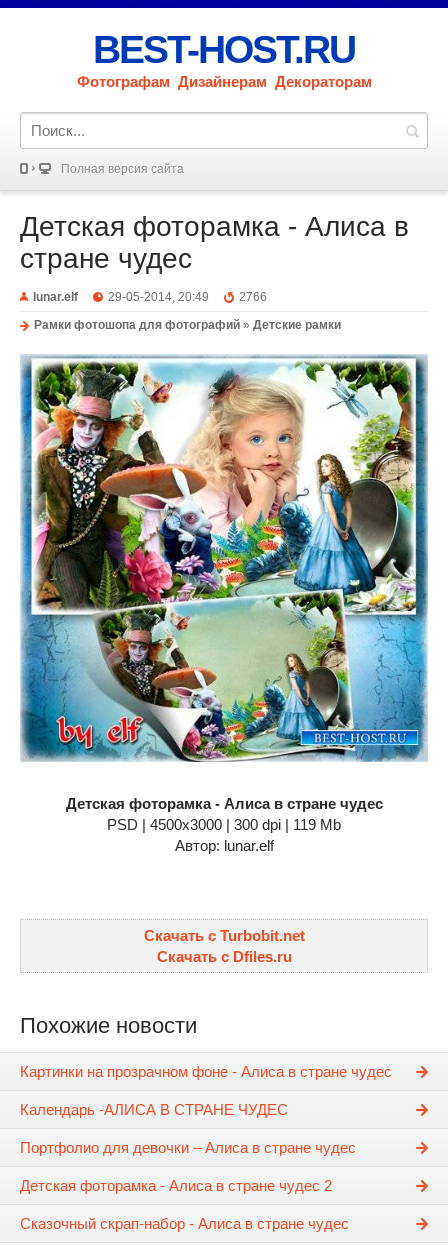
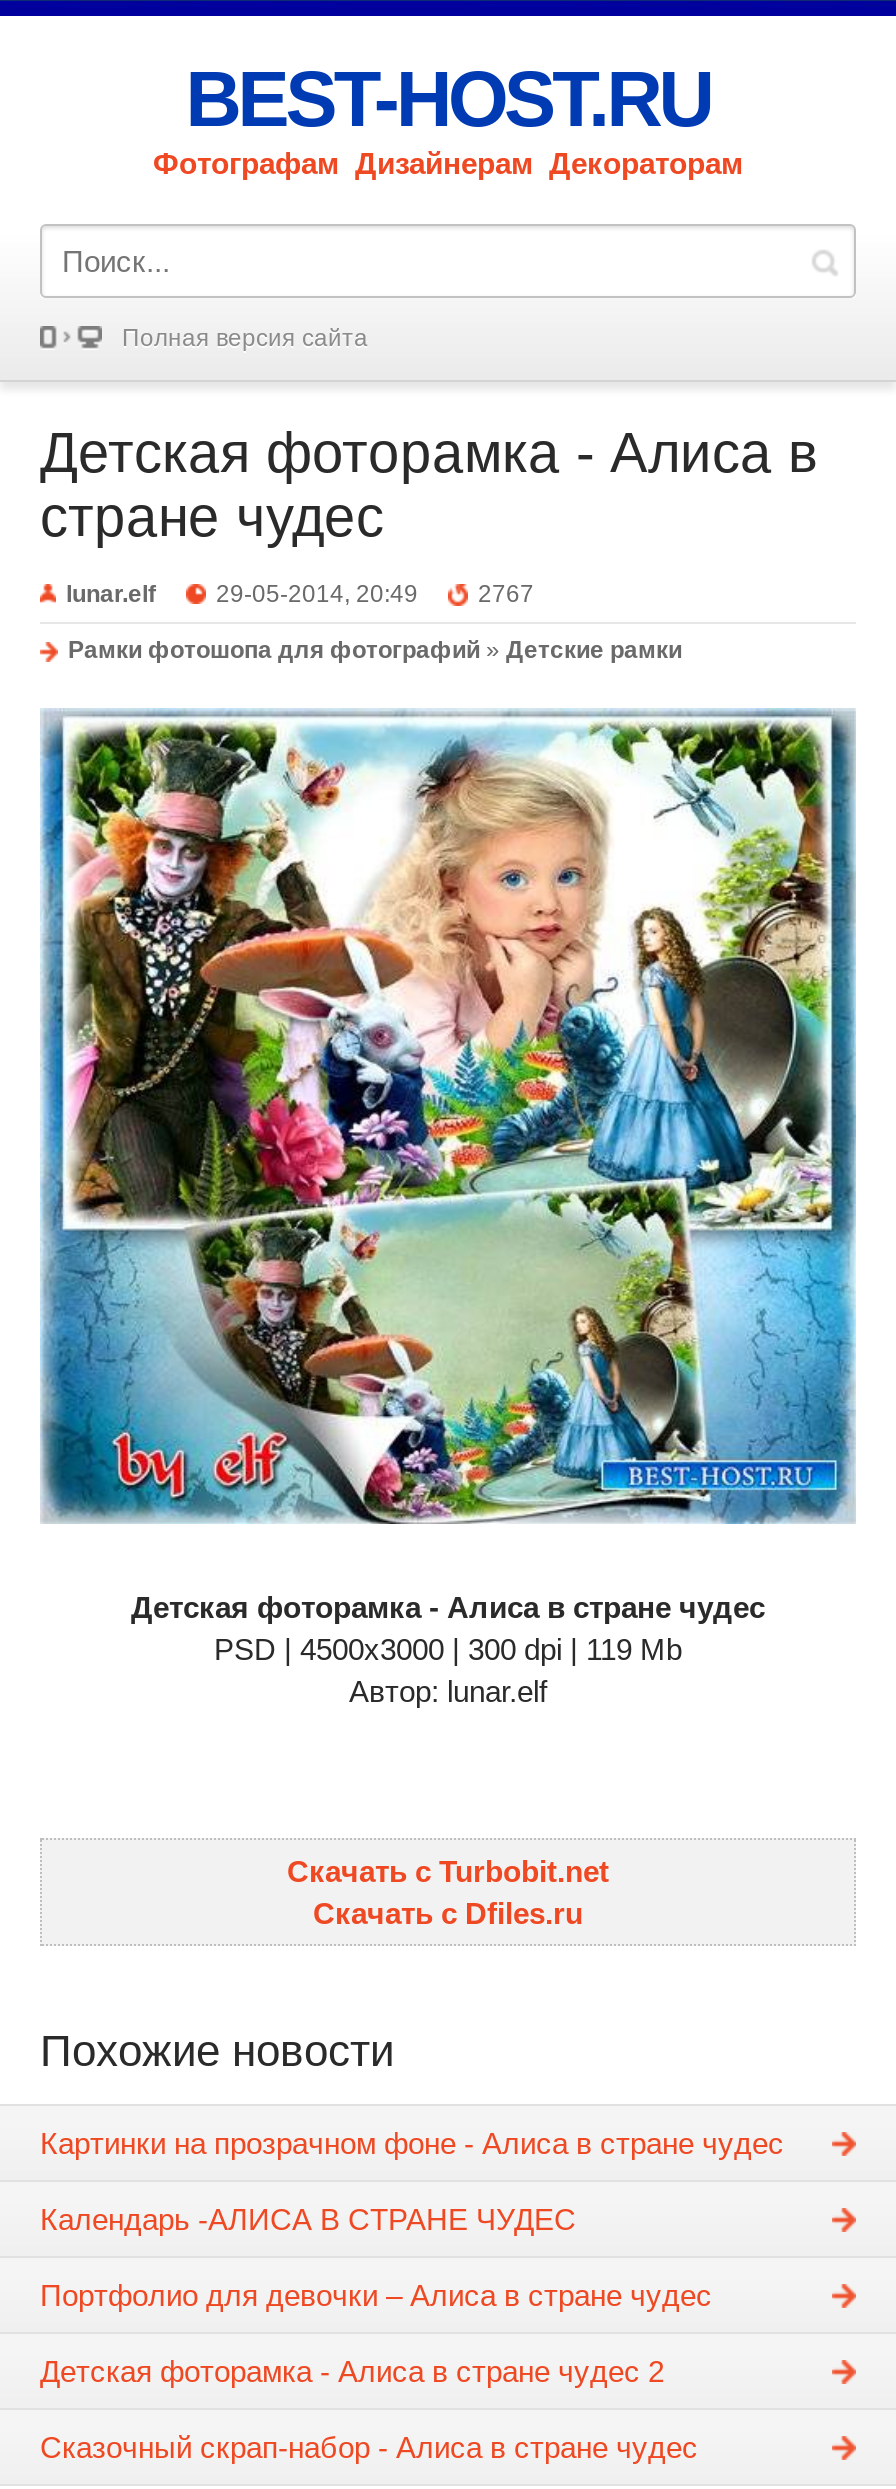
- 2766
+ 2767
